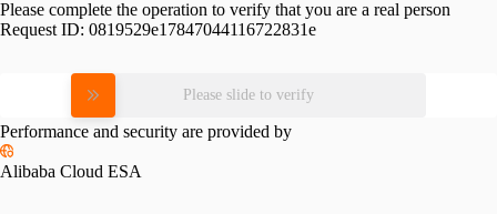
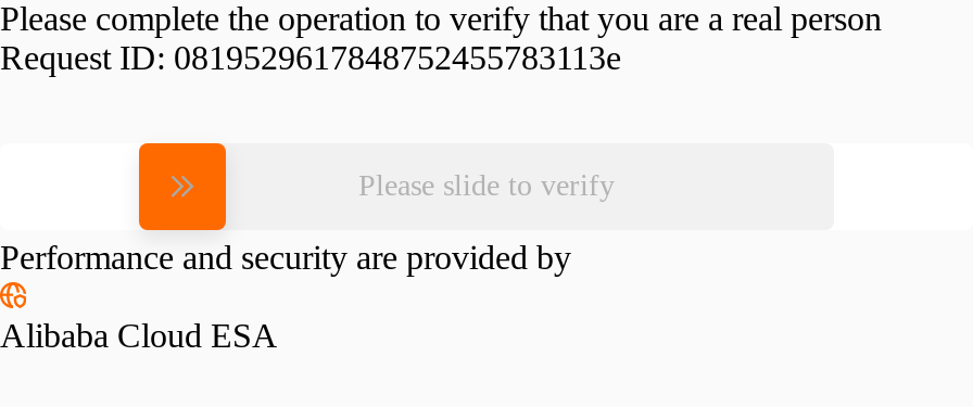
- Request ID: 0819529e17847044116722831e
+ Request ID: 0819529617848752455783113e
